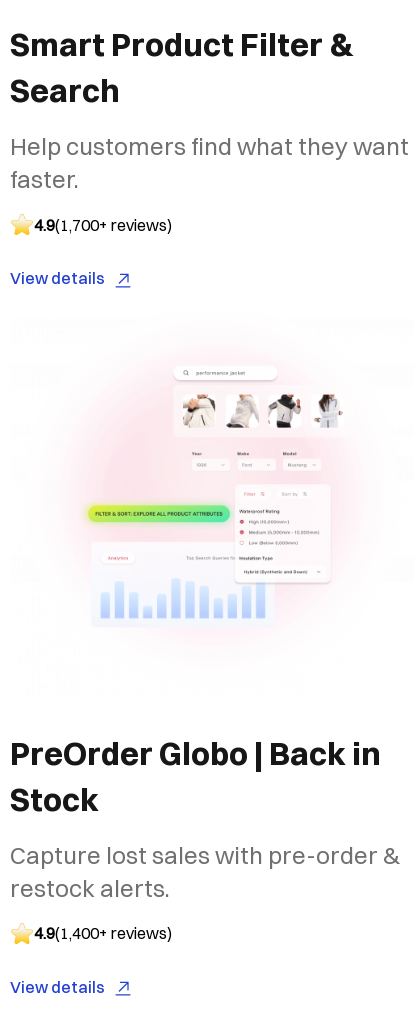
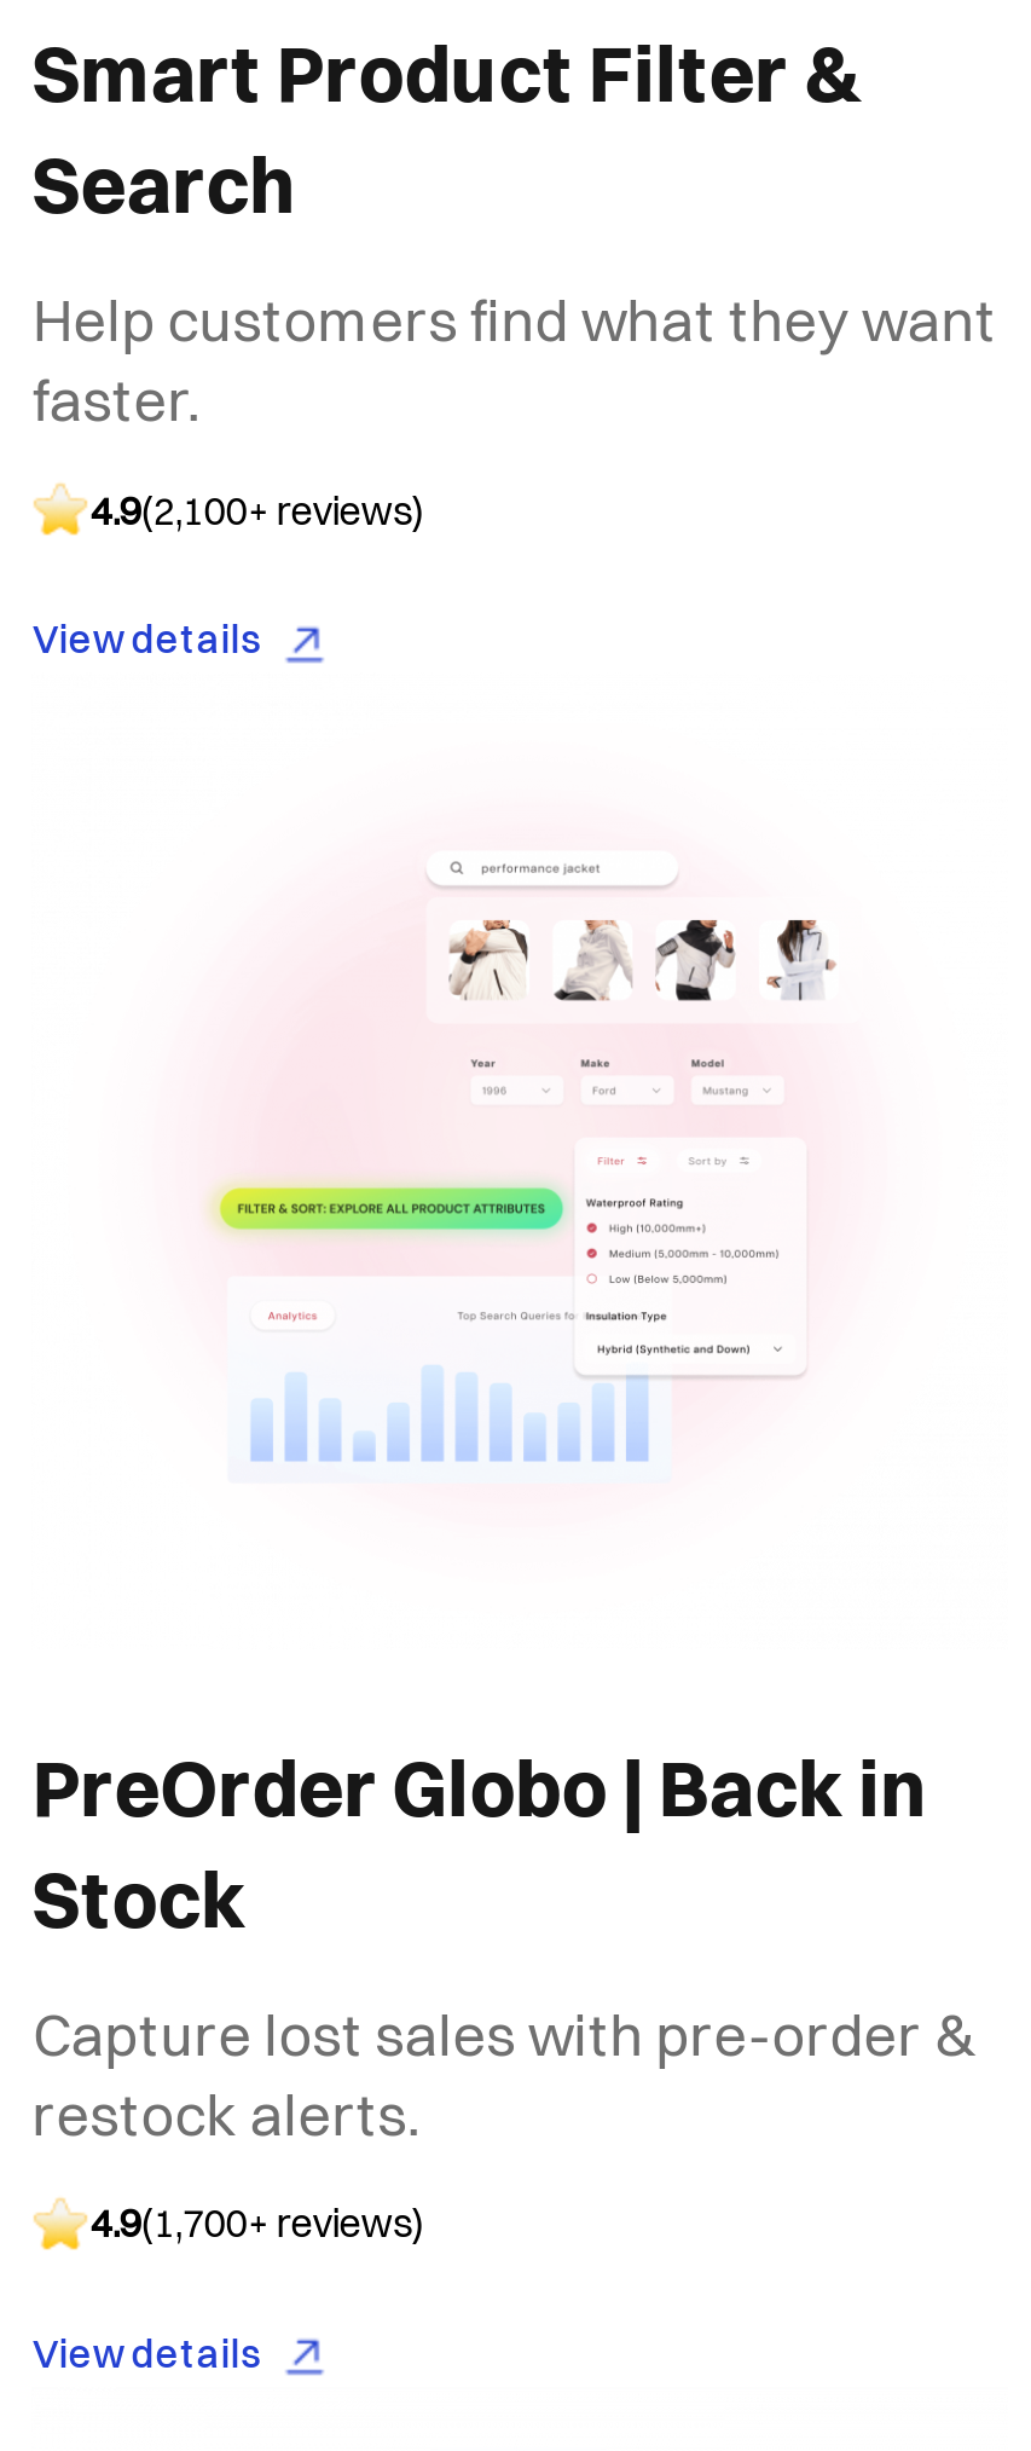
- 4.9(1,700+ reviews)
+ 4.9(2,100+ reviews)

- 4.9(1,400+ reviews)
+ 4.9(1,700+ reviews)
